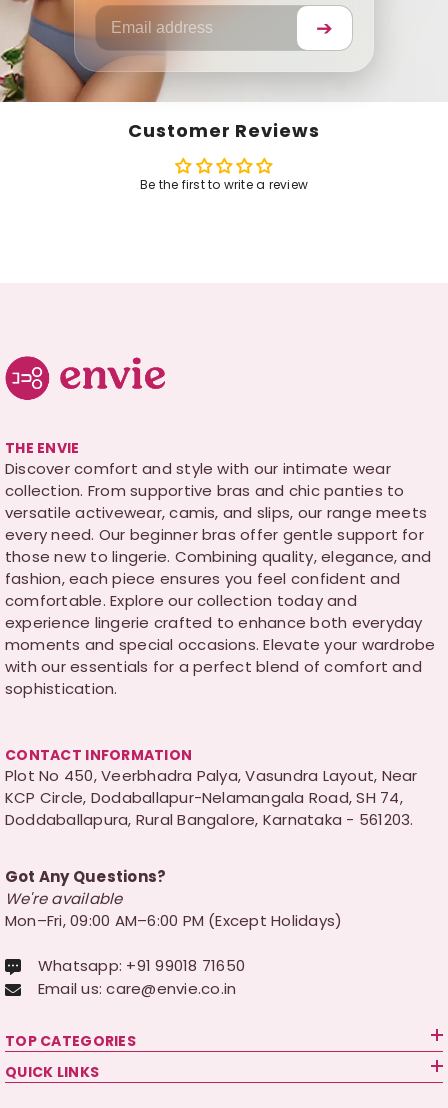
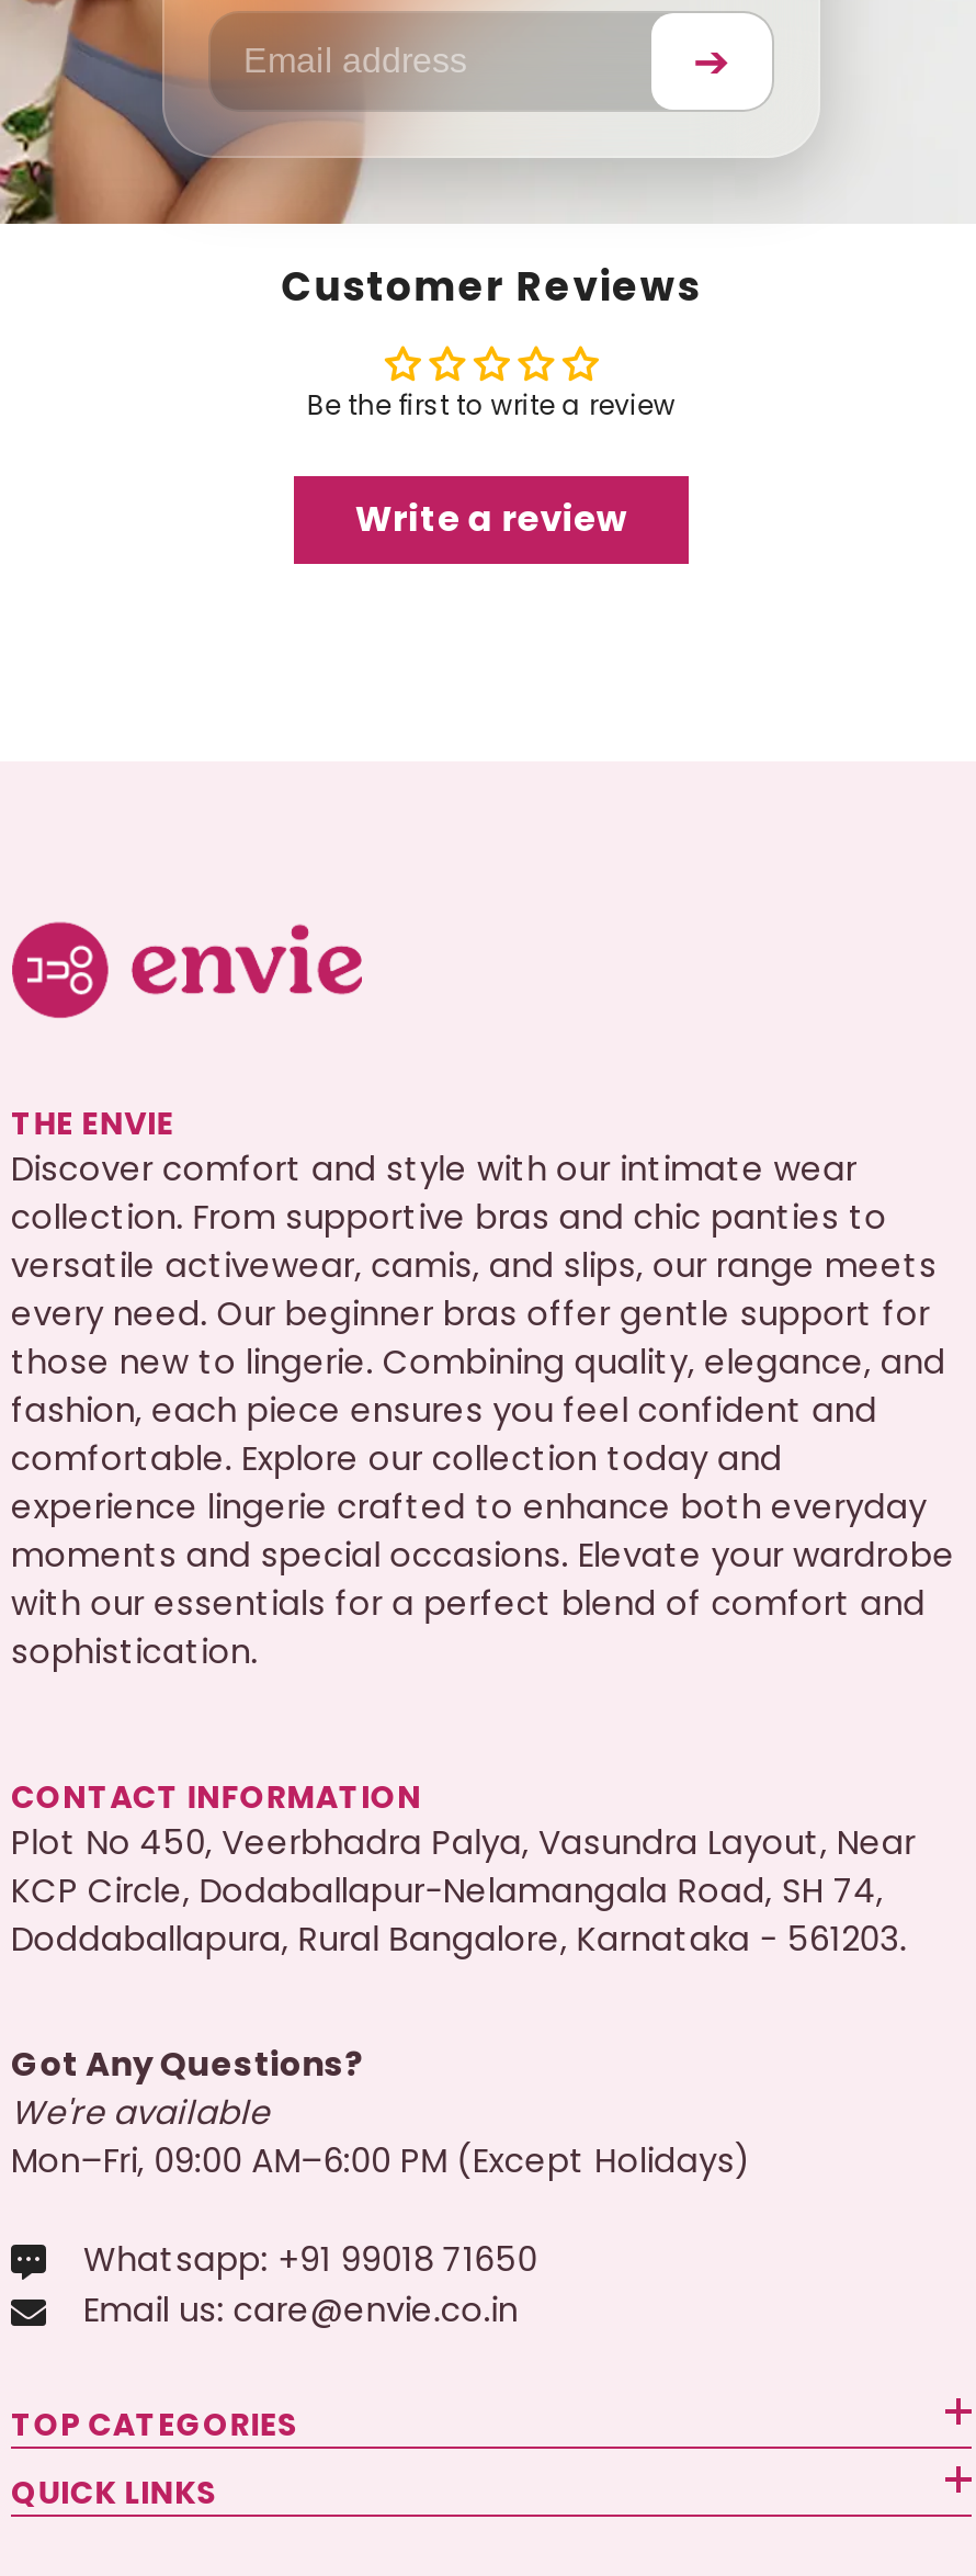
+ Write a review
